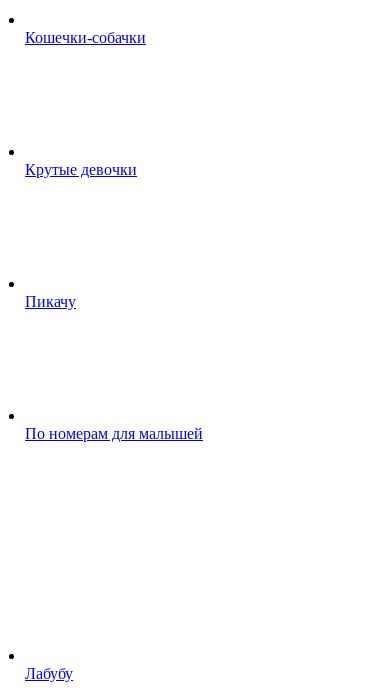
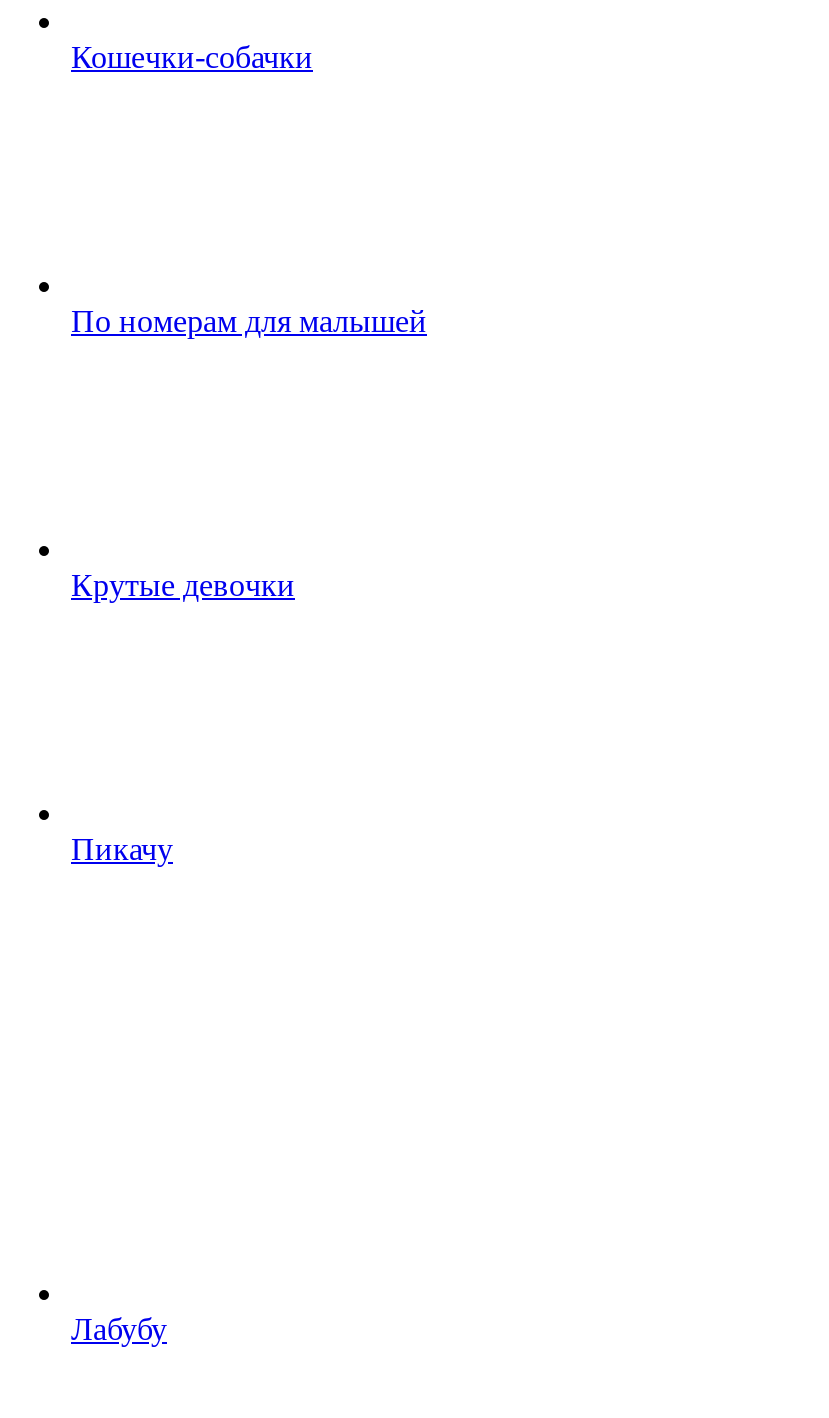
moved down: Крутые девочки | Пикачу

moved up: По номерам для малышей
